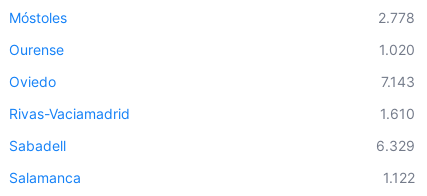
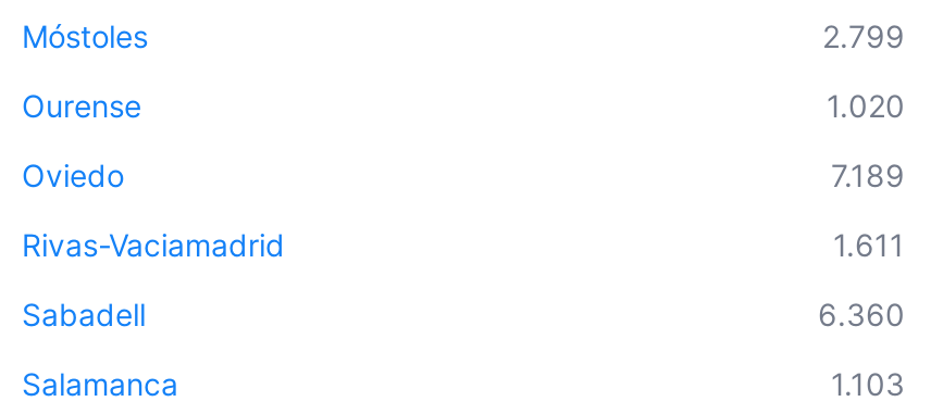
- 2.778
+ 2.799

- 7.143
+ 7.189

- 1.610
+ 1.611

- 6.329
+ 6.360

- 1.122
+ 1.103
